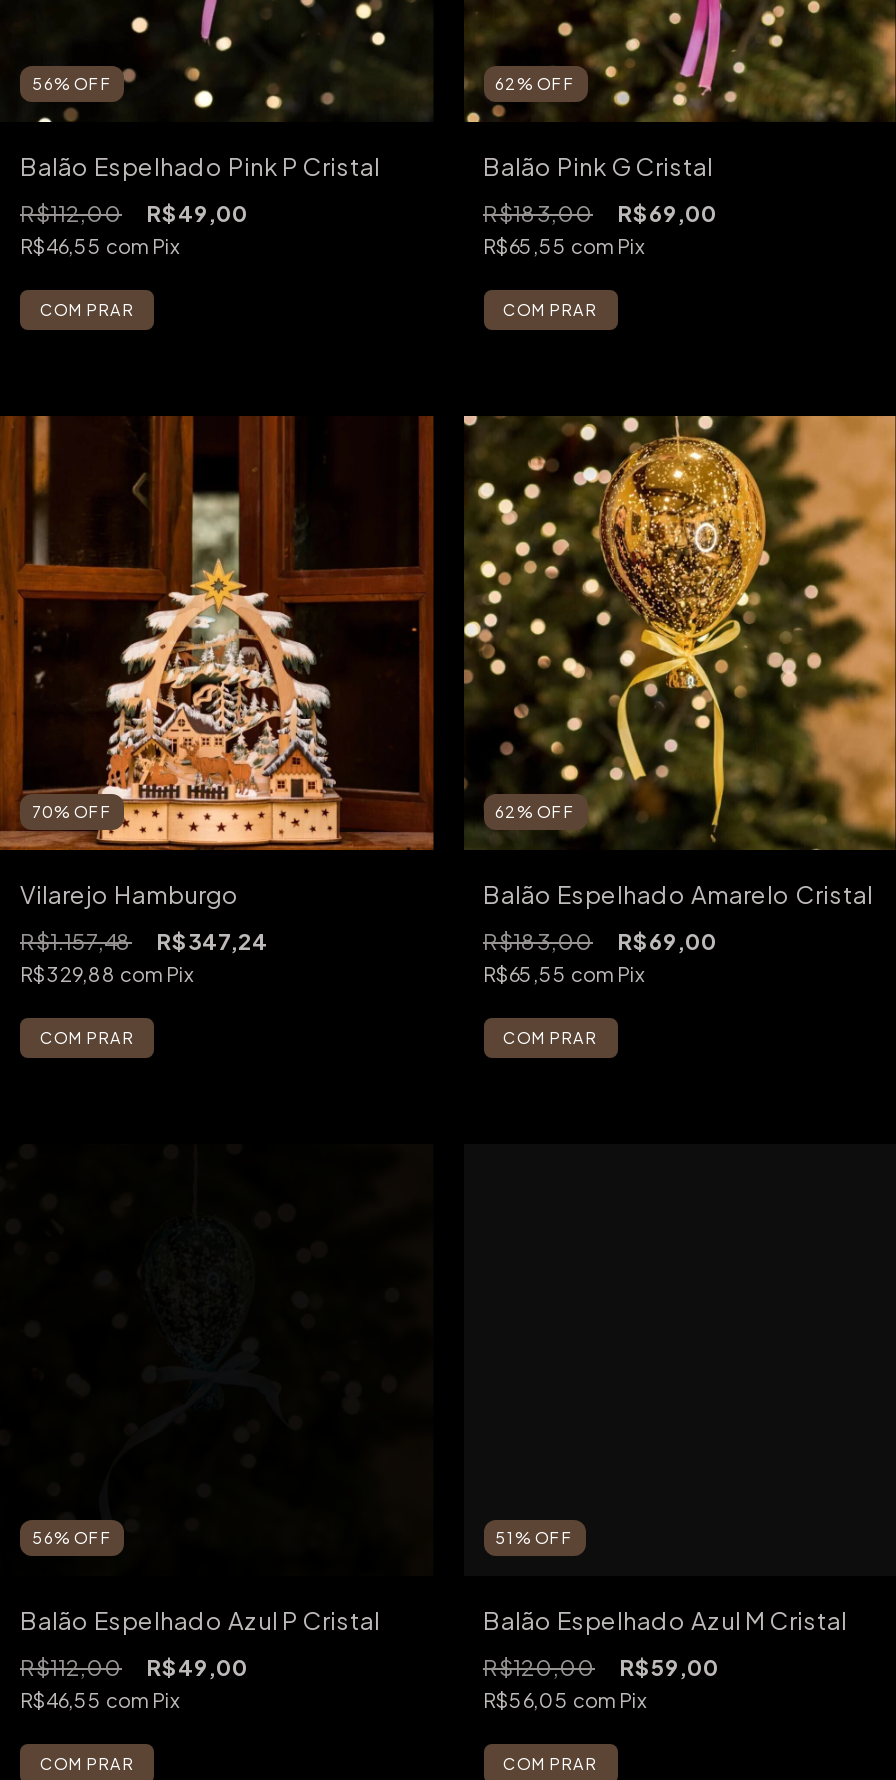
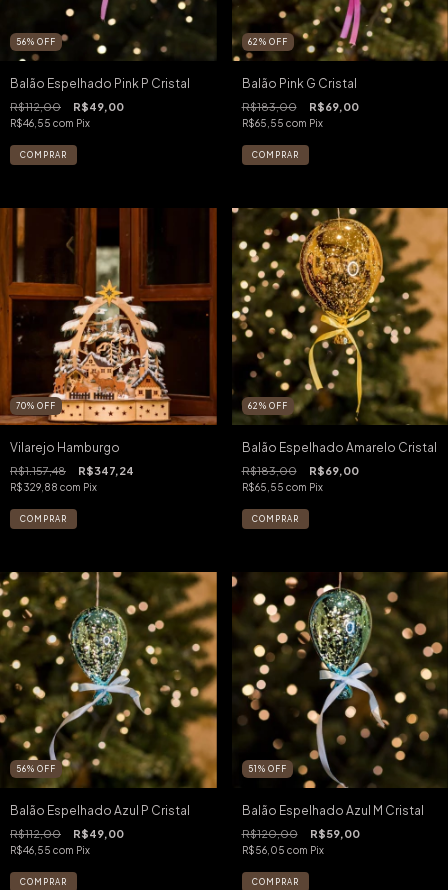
+ [image]

+ [image]
